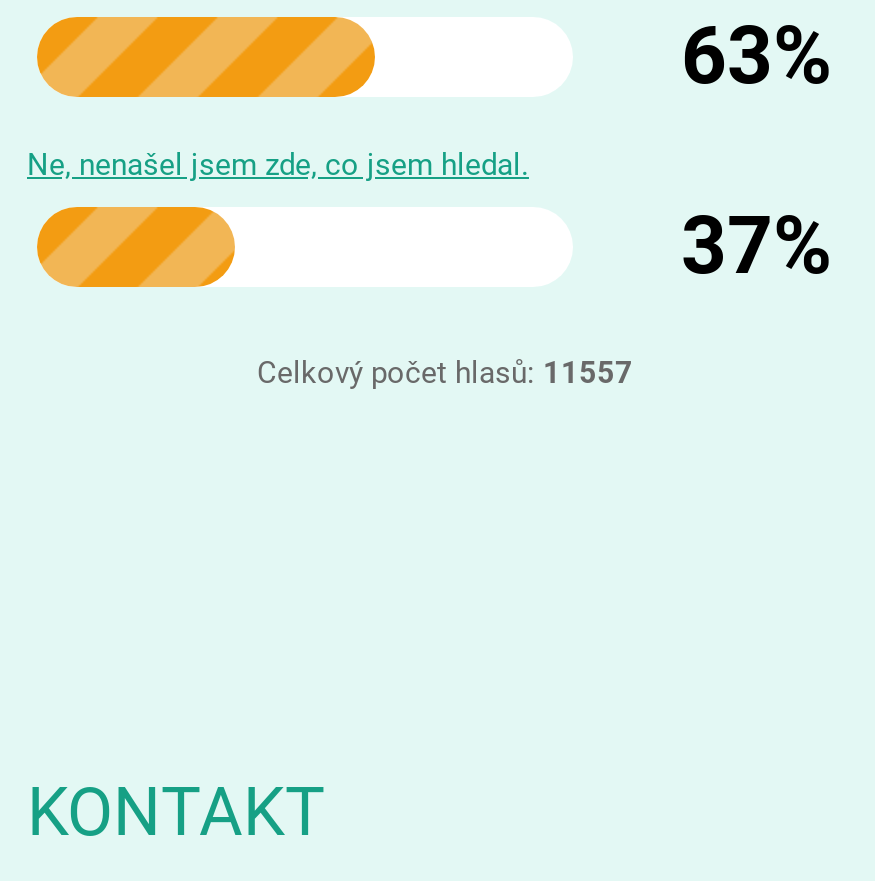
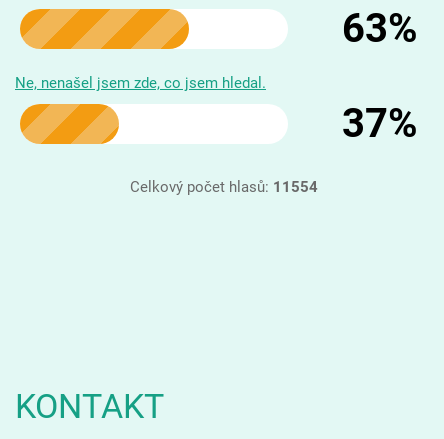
- Celkový počet hlasů: 11557
+ Celkový počet hlasů: 11554
